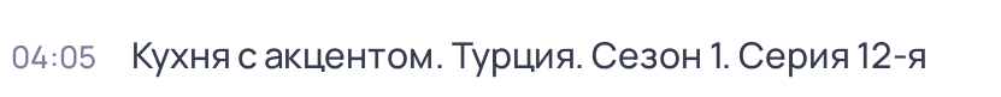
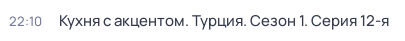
- 04:05 Кухня с акцентом. Турция. Сезон 1. Серия 12-я
+ 22:10 Кухня с акцентом. Турция. Сезон 1. Серия 12-я
